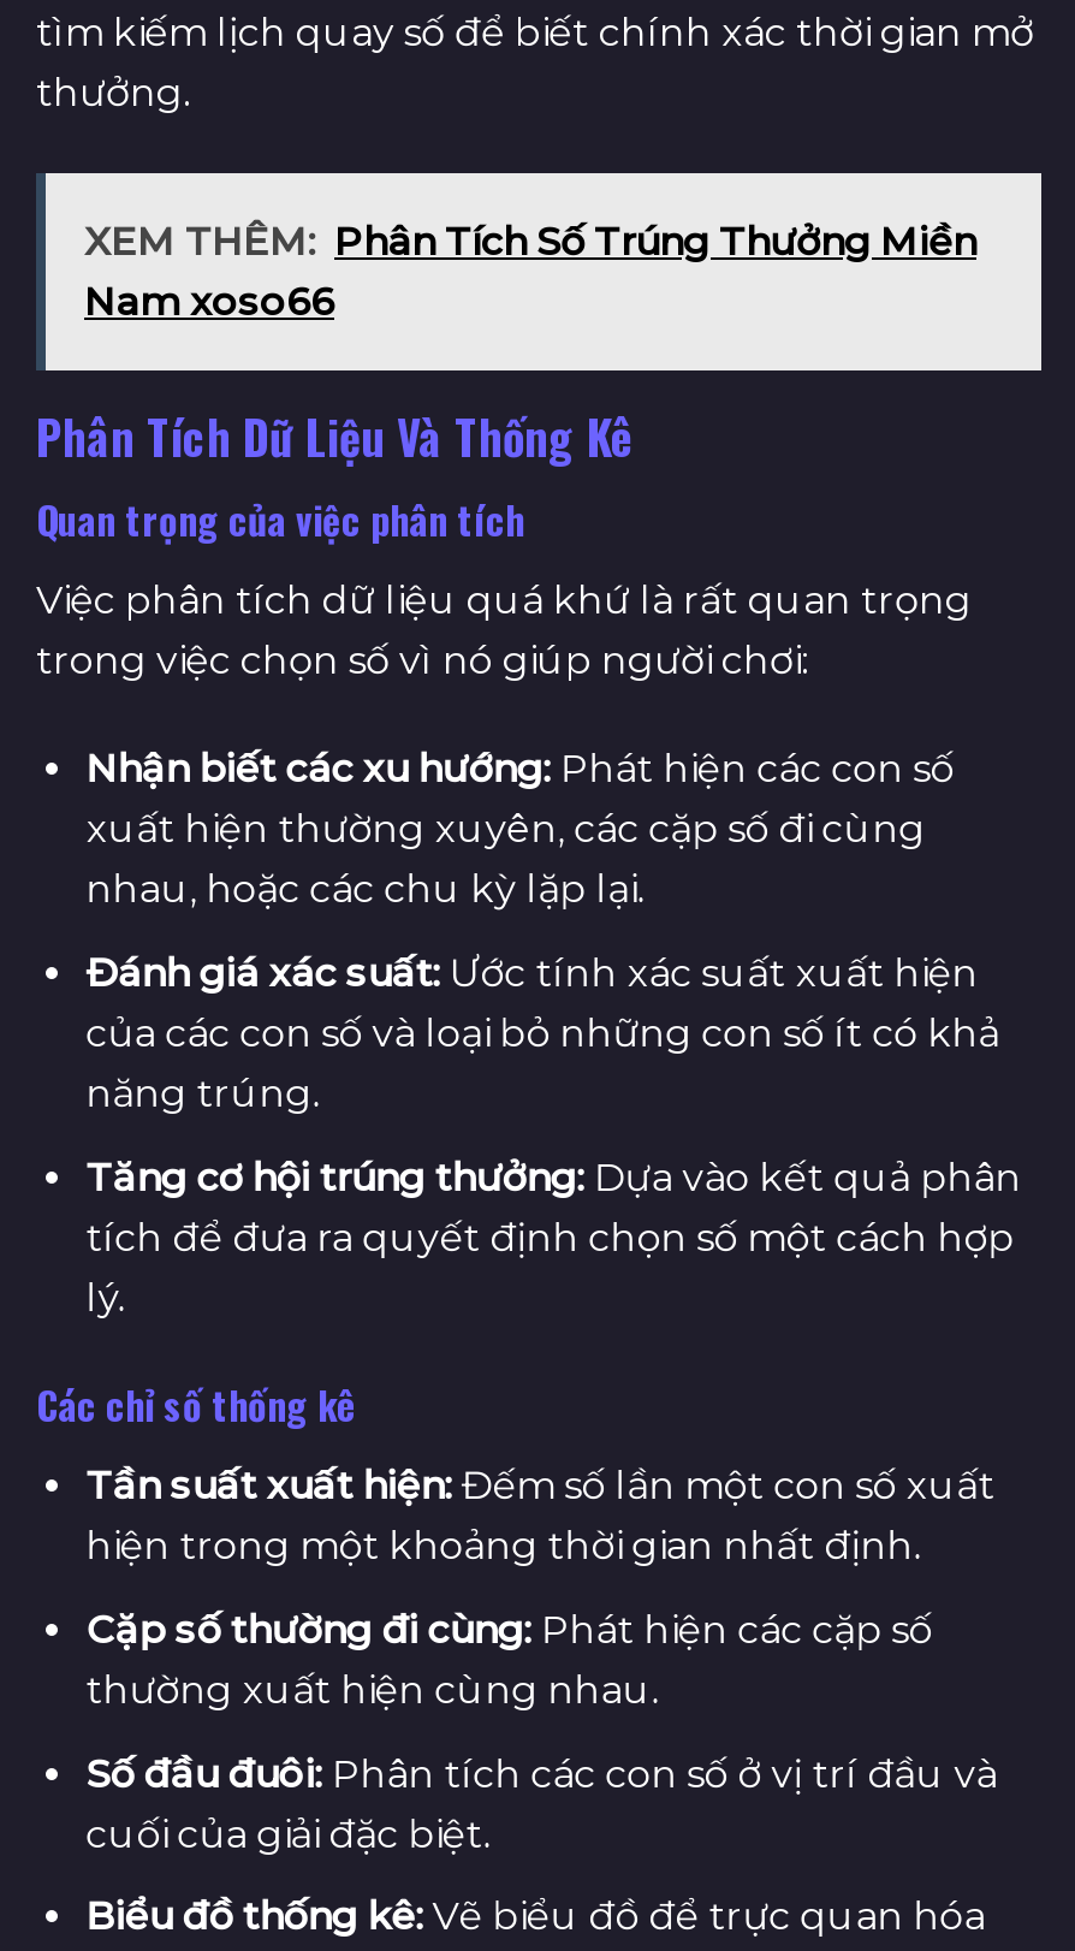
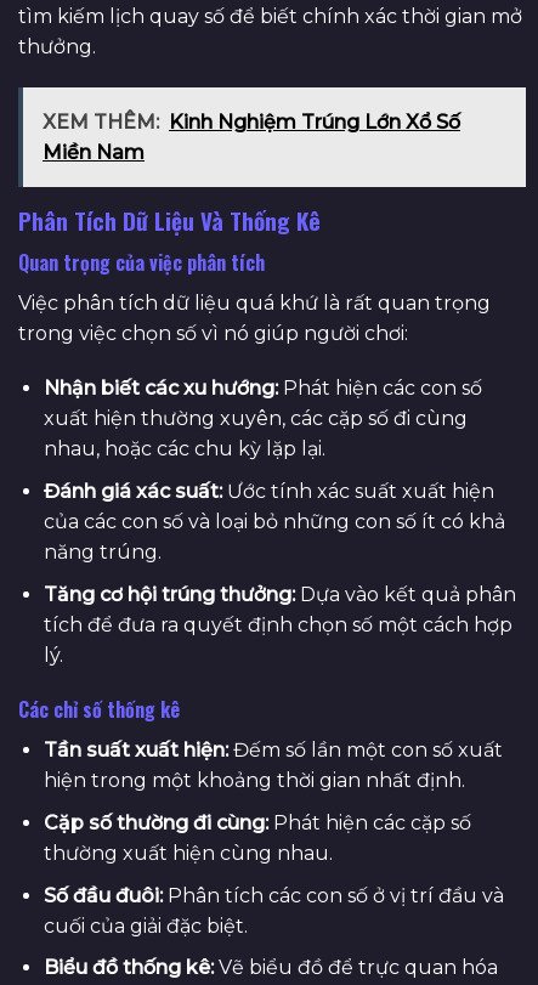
- XEM THÊM: Phân Tích Số Trúng Thưởng Miền
- Nam xoso66
+ XEM THÊM: Kinh Nghiệm Trúng Lớn Xổ Số
+ Miền Nam
